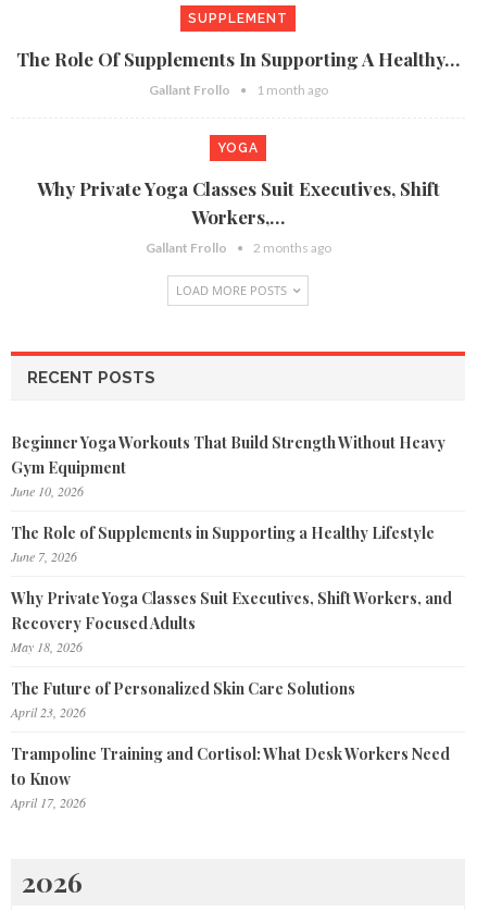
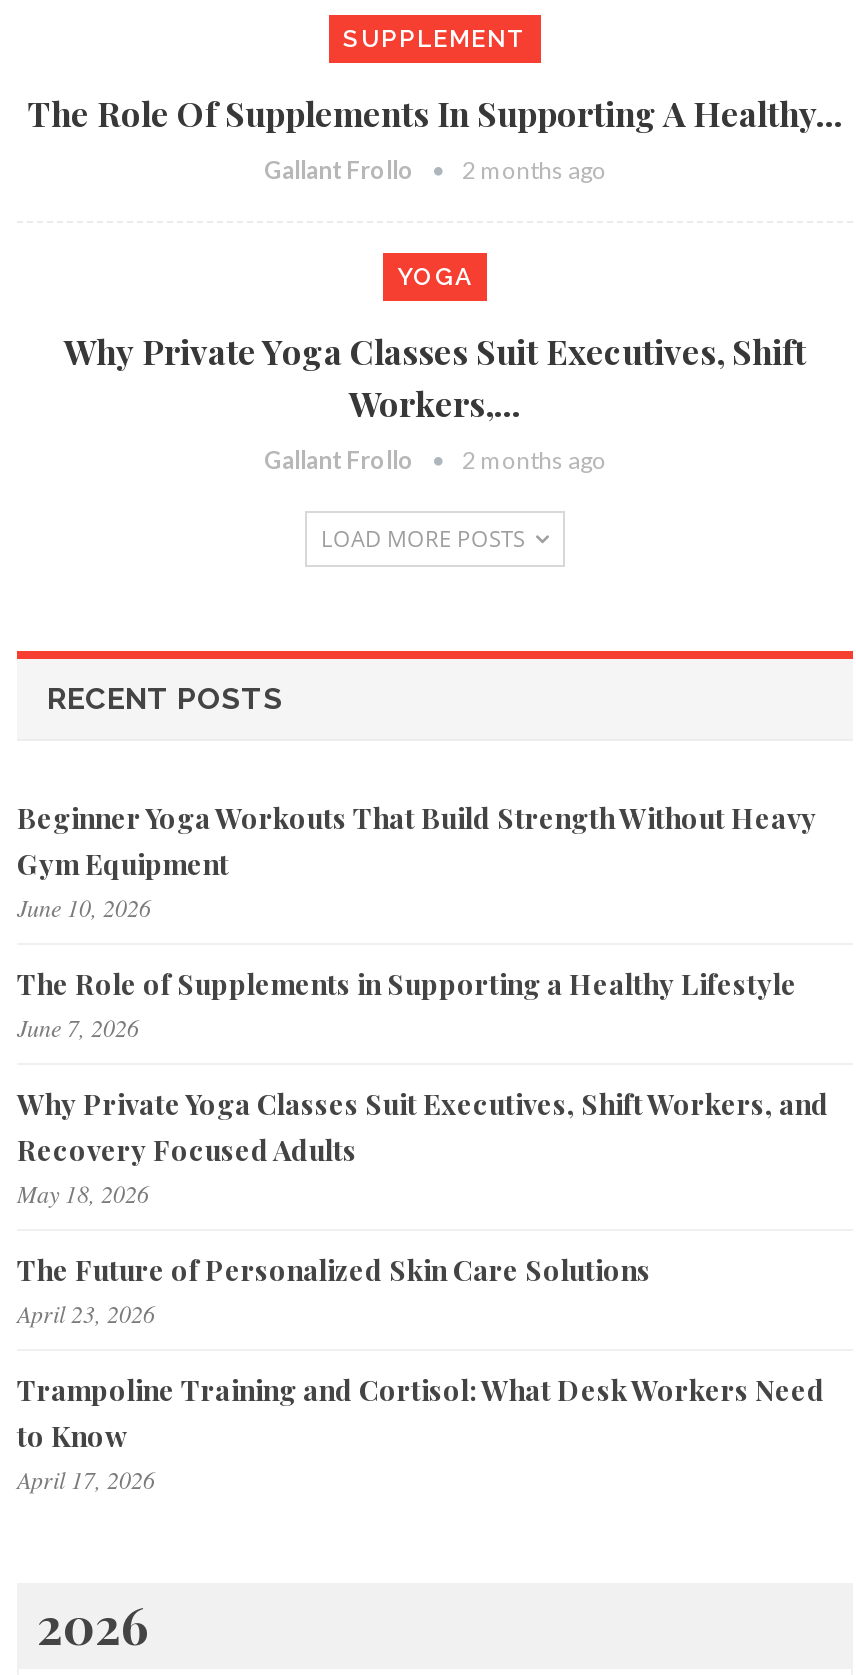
- Gallant Frollo 1 month ago
+ Gallant Frollo 2 months ago
